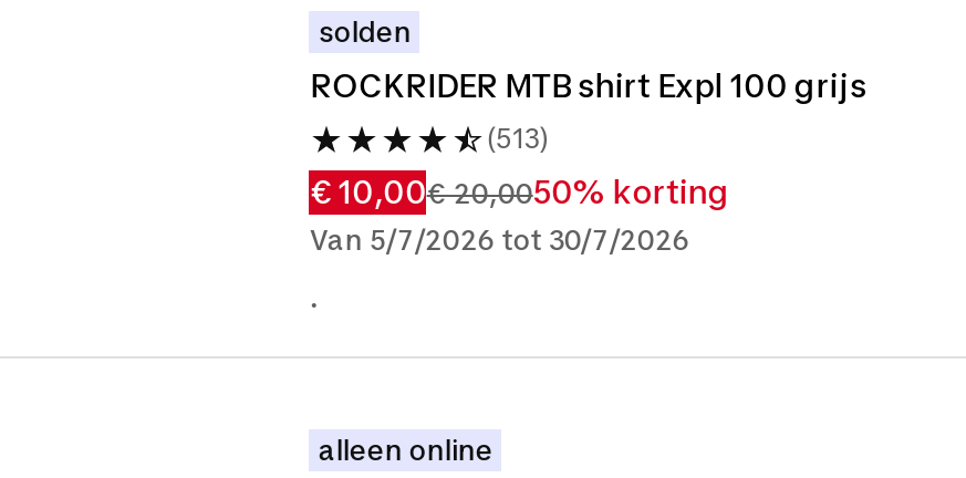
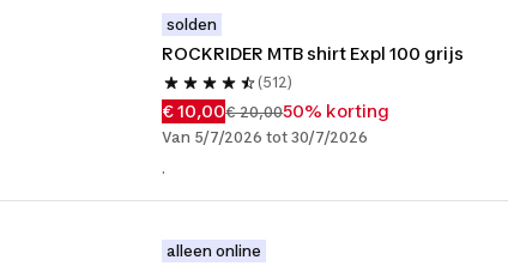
- (513)
+ (512)
